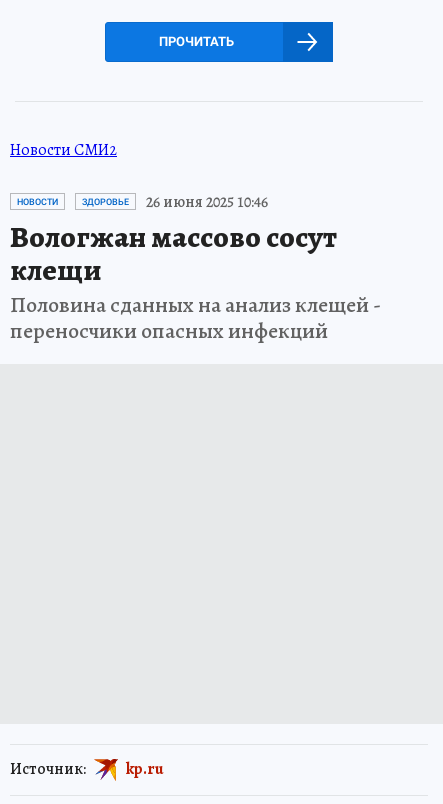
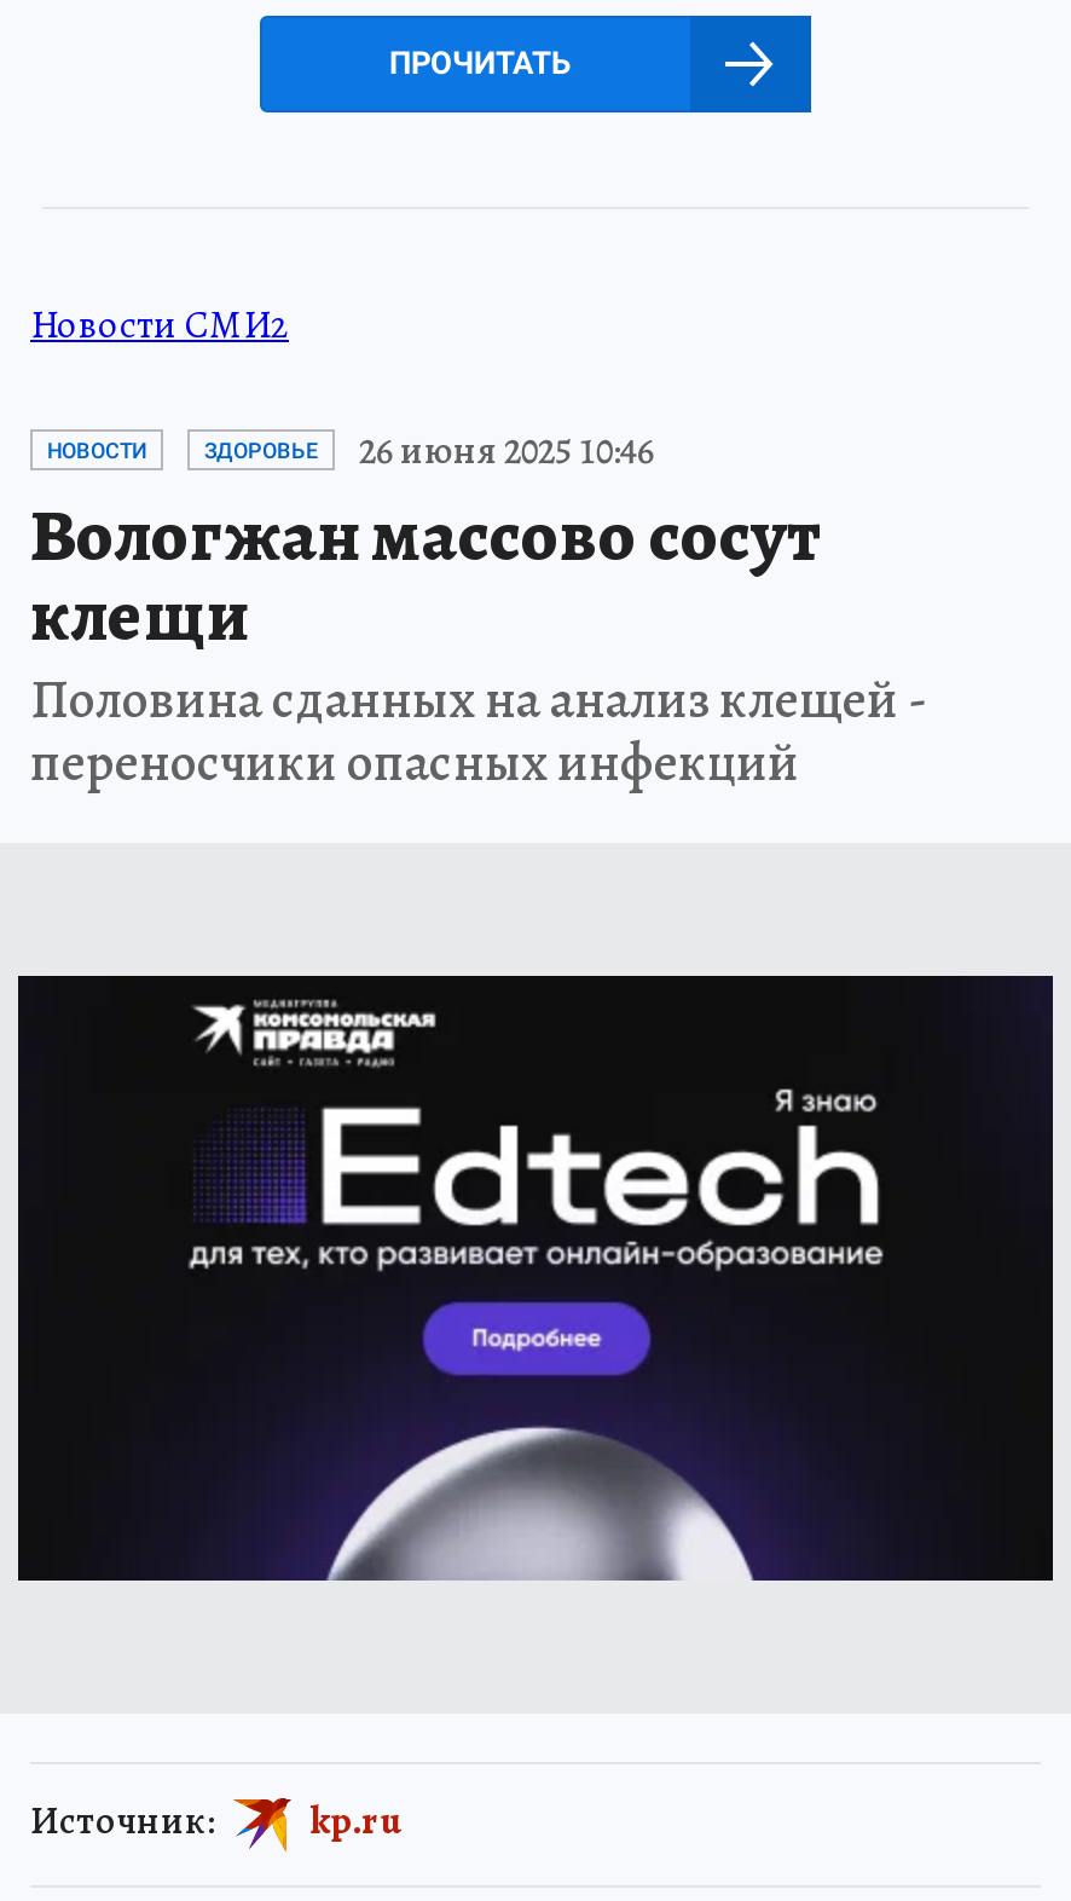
+ [image]
